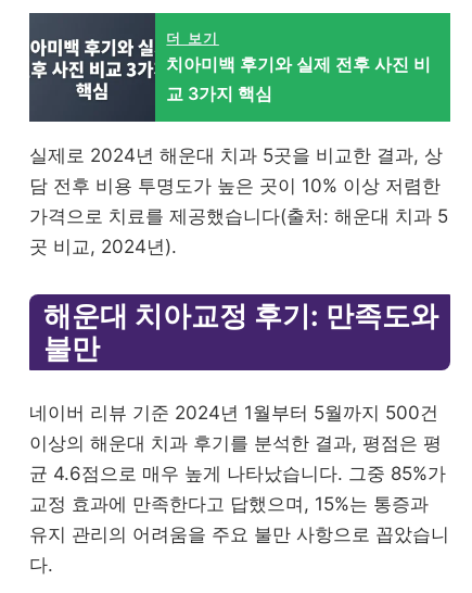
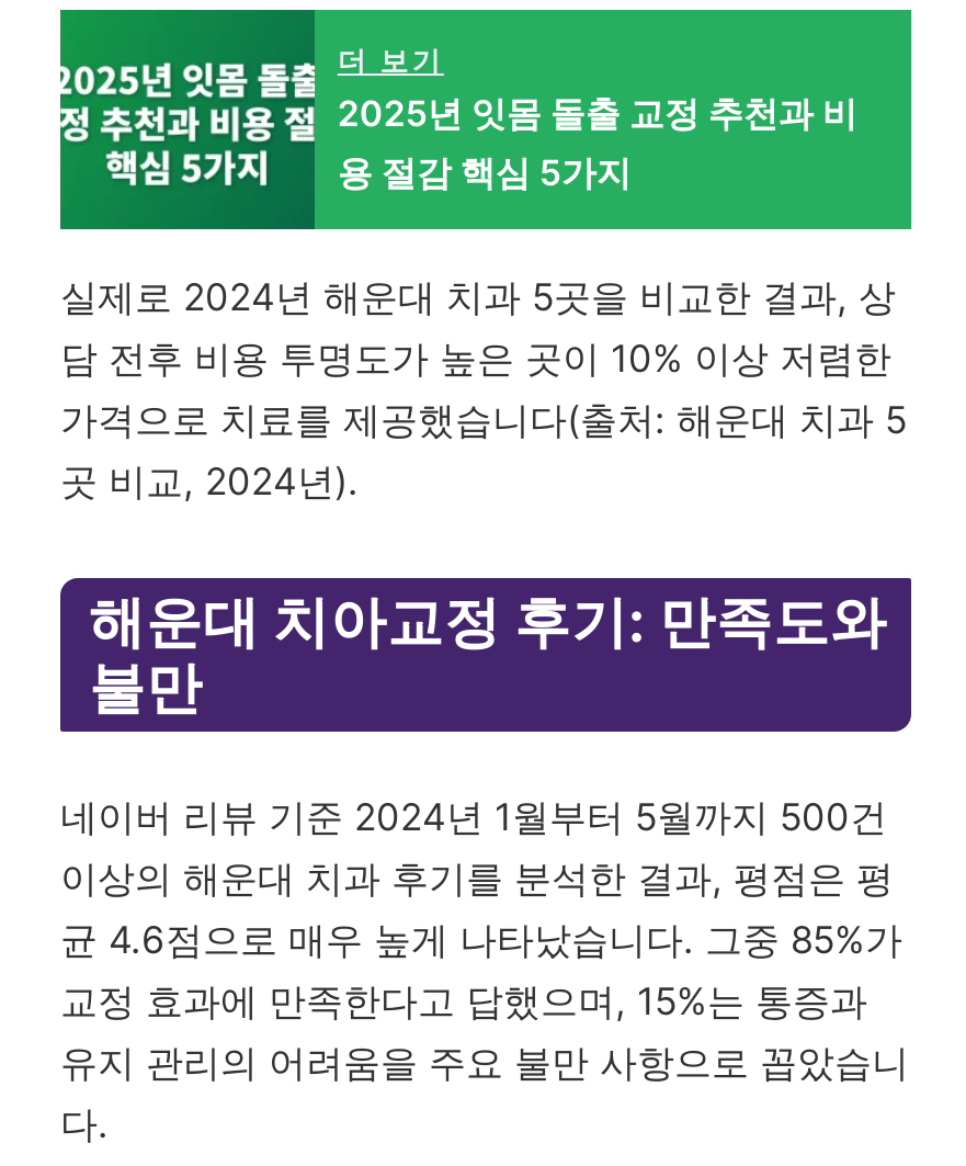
- [image]
- 치아미백 후기와 실제 전후 사진 비
- 교 3가지 핵심
+ [image]
+ 2025년 잇몸 돌출 교정 추천과 비
+ 용 절감 핵심 5가지
